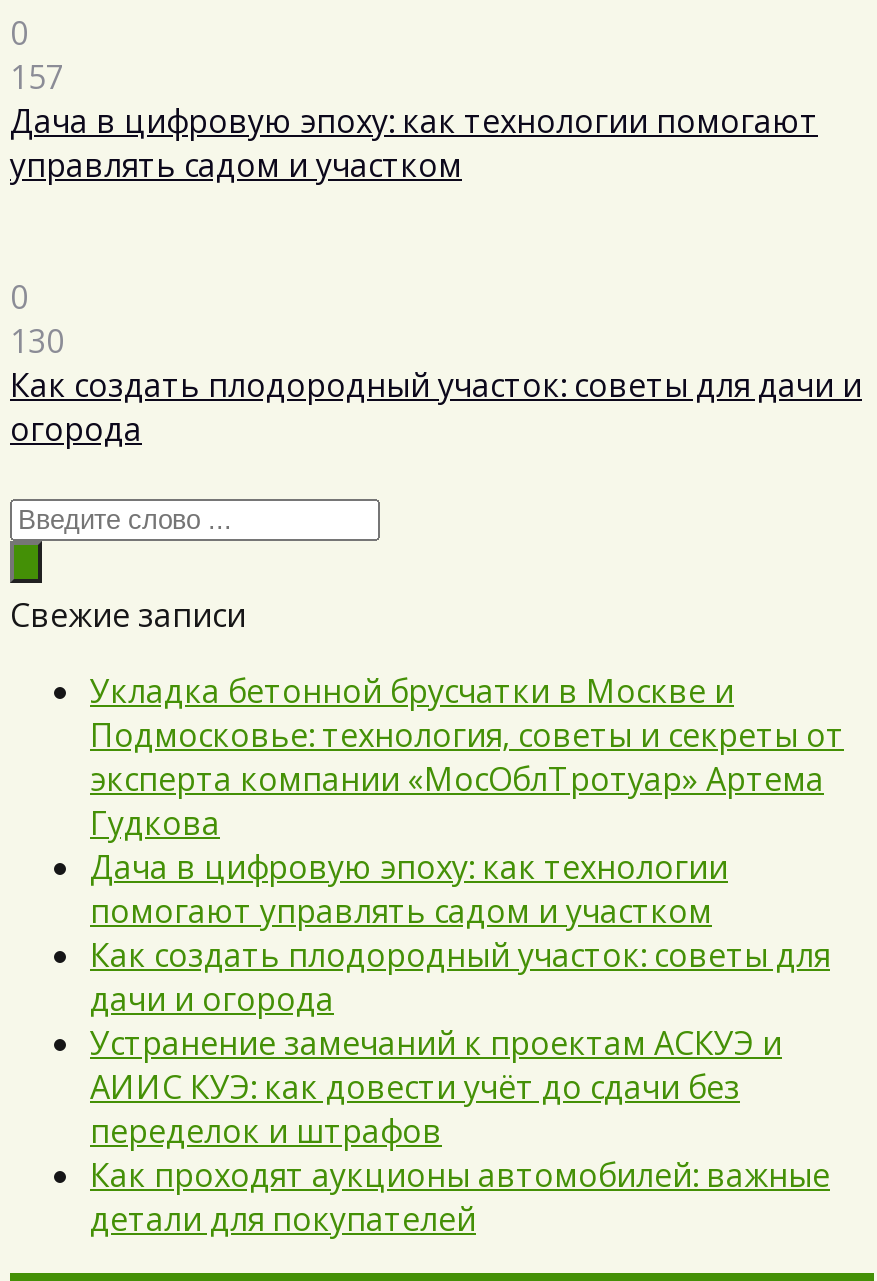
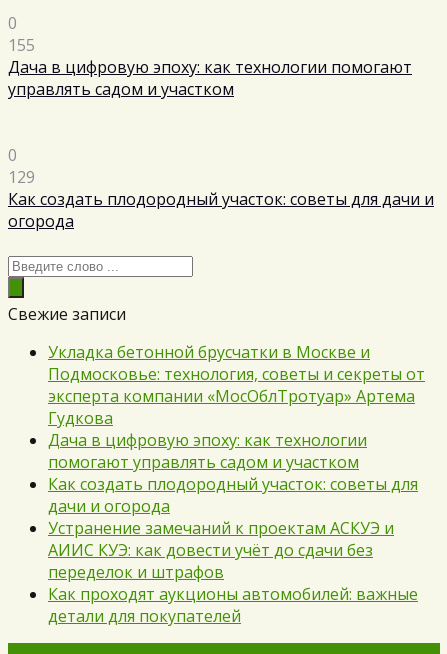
- 157
+ 155

- 130
+ 129
